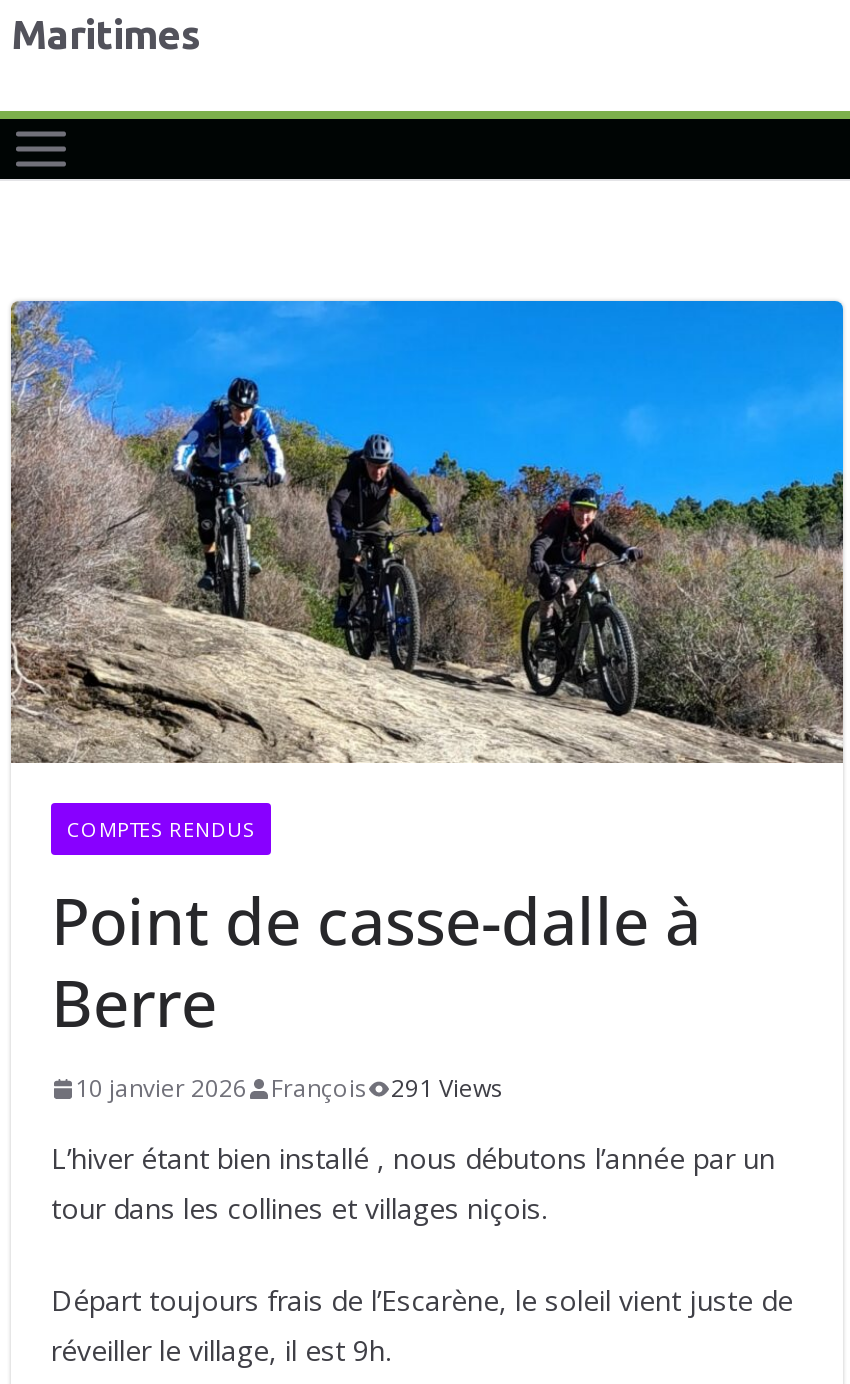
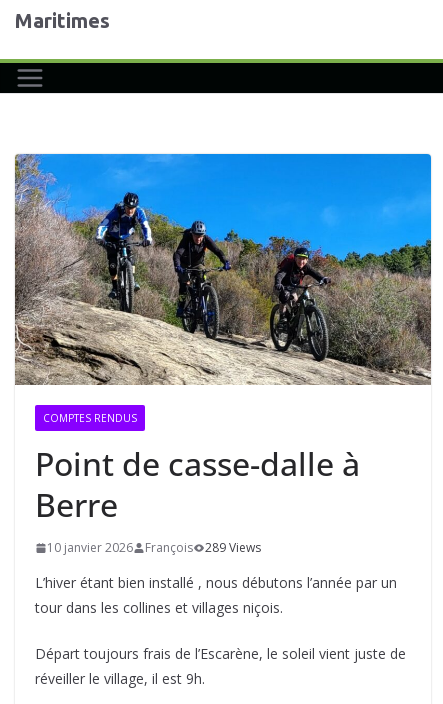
- 10 janvier 2026 François 291 Views
+ 10 janvier 2026 François 289 Views
